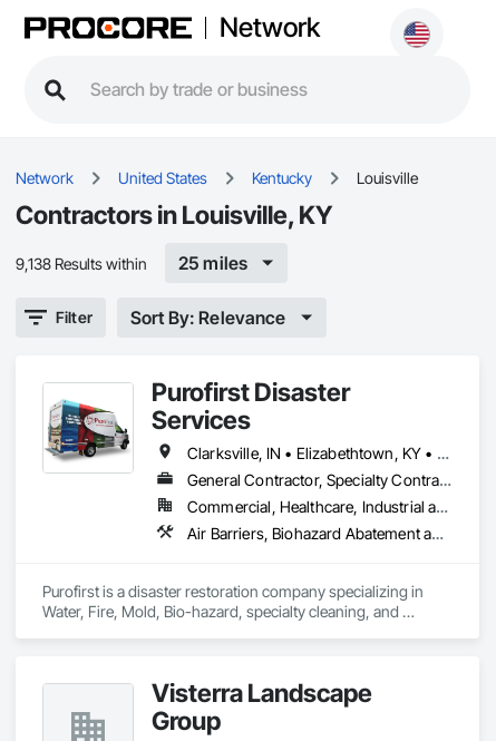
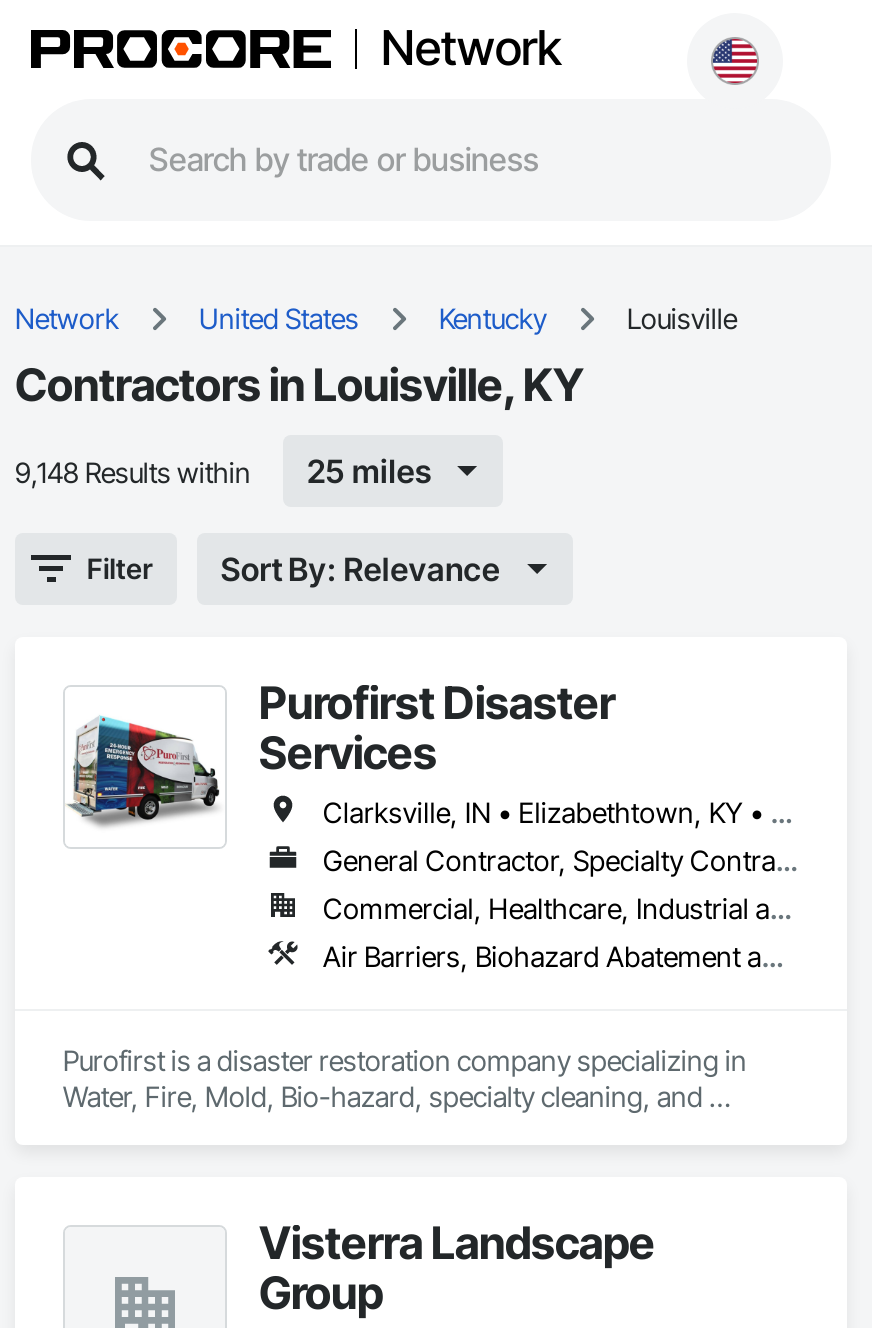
- 9,138 Results within
+ 9,148 Results within
